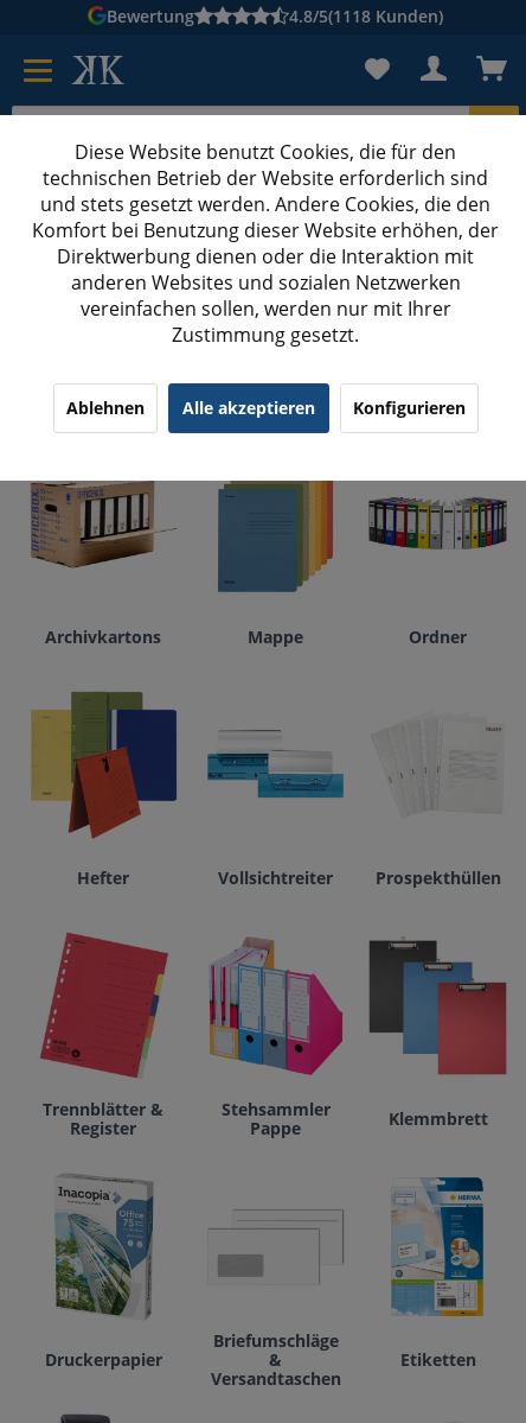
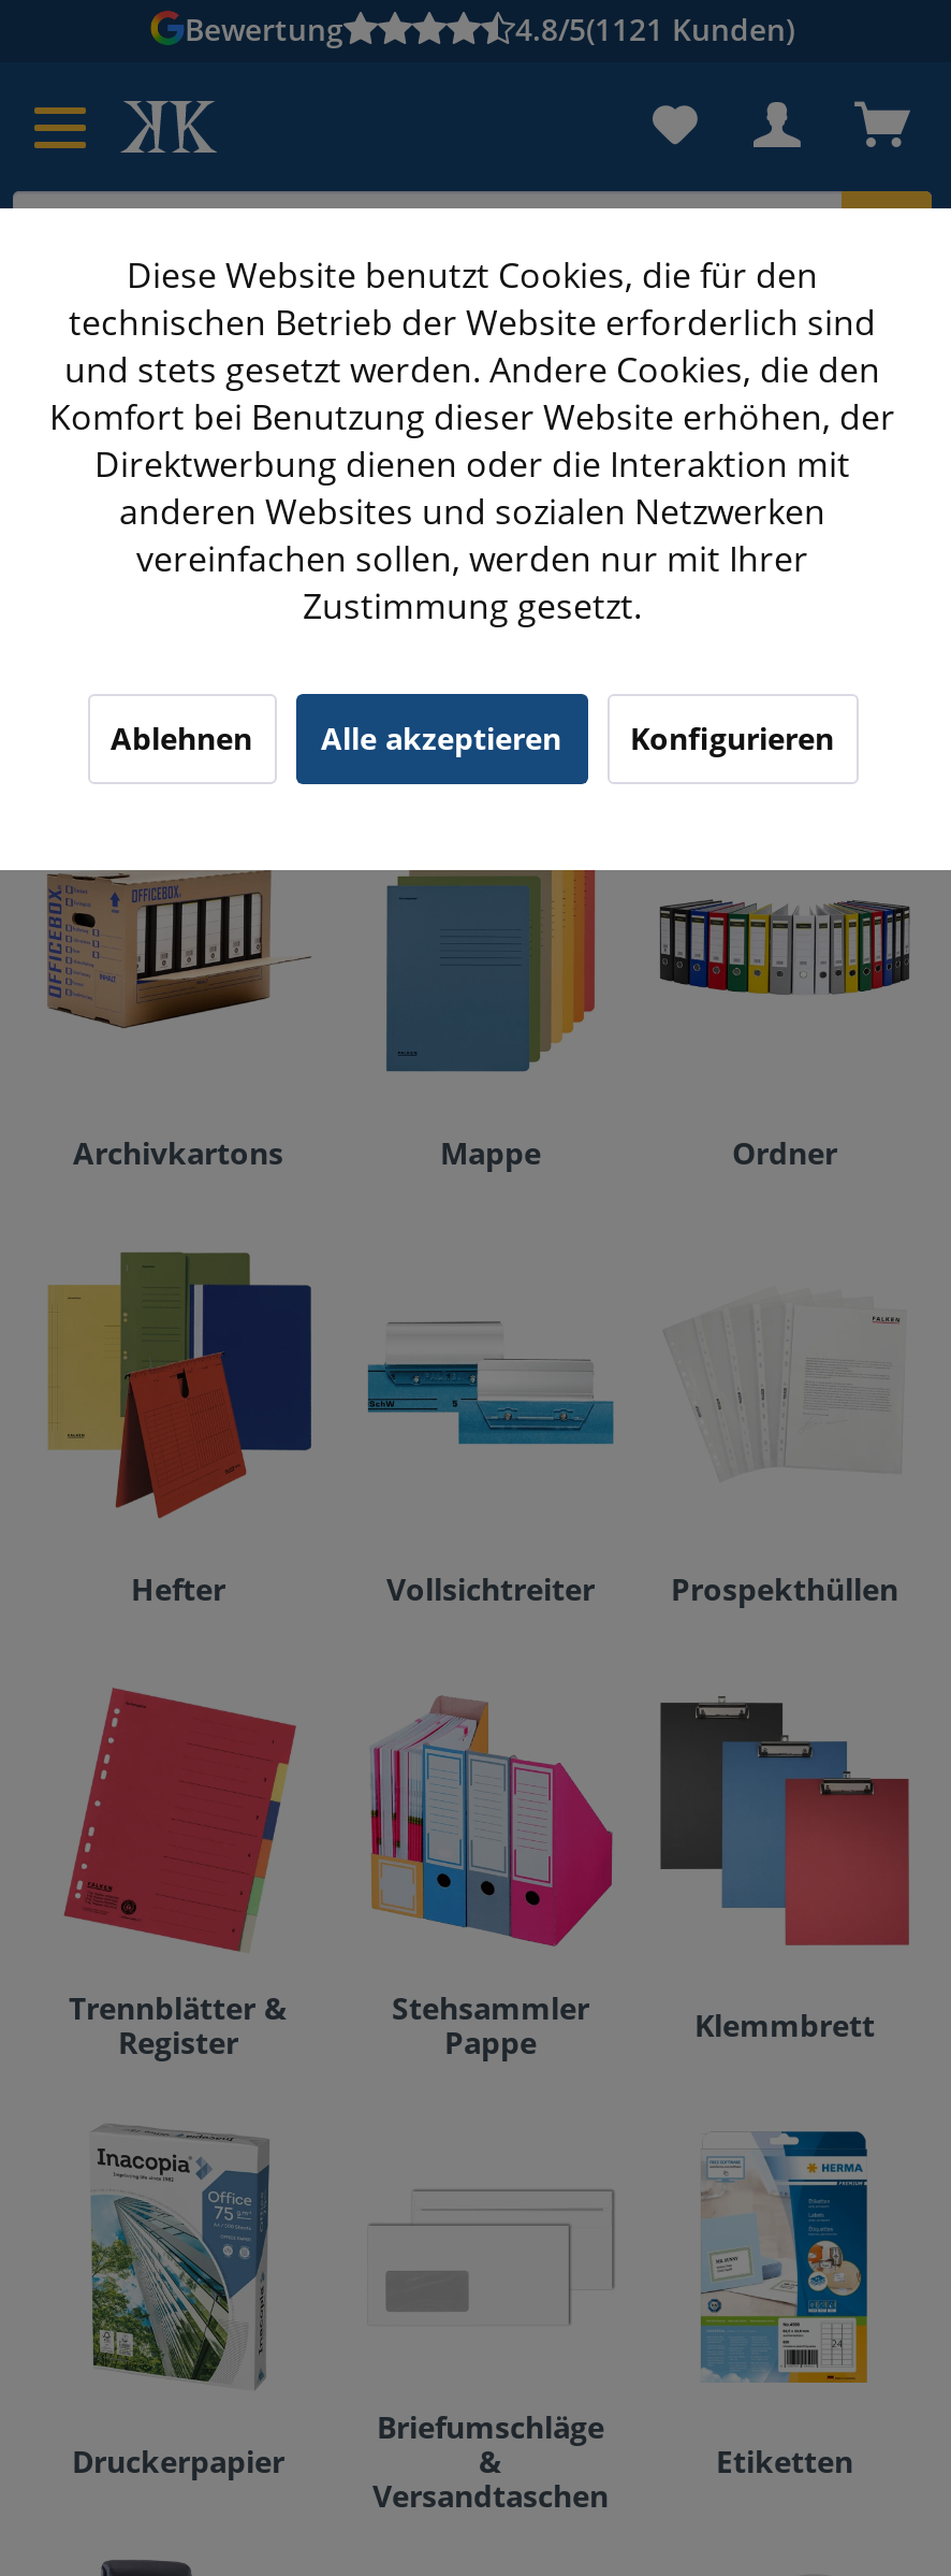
- 4.8/5(1118 Kunden)
+ 4.8/5(1121 Kunden)
